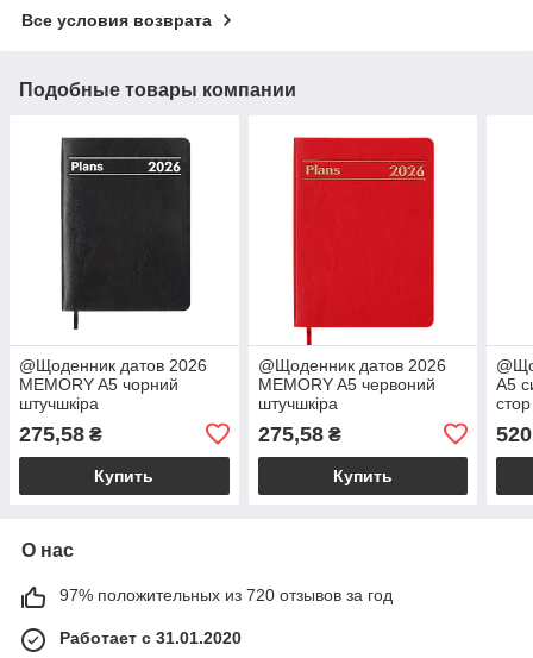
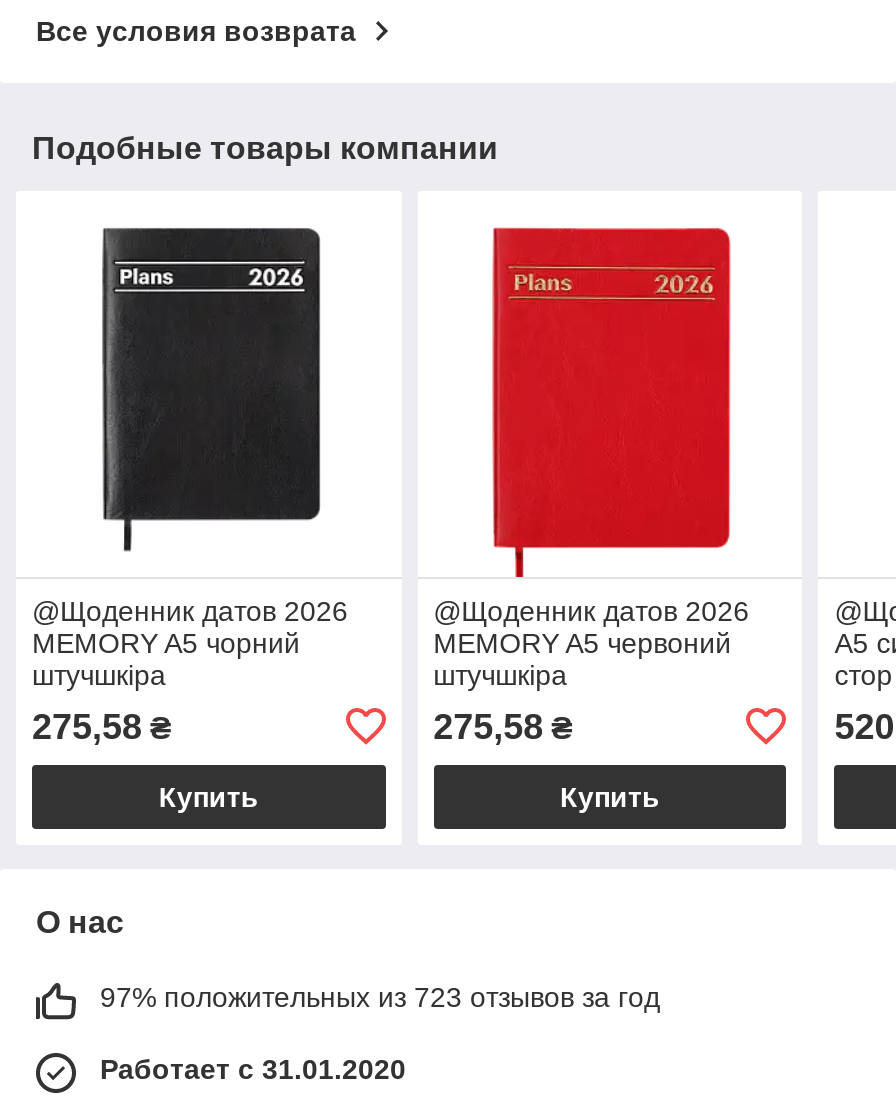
- 97% положительных из 720 отзывов за год
+ 97% положительных из 723 отзывов за год
